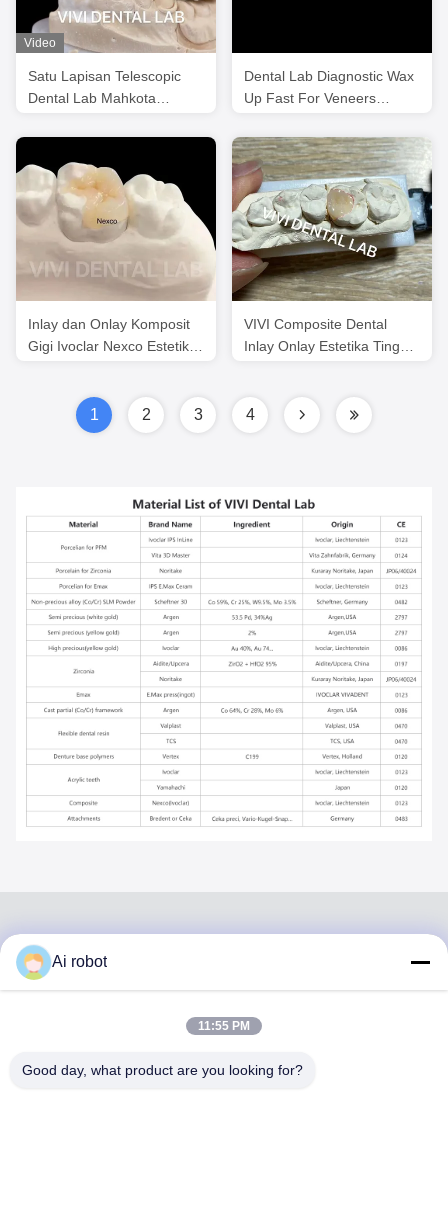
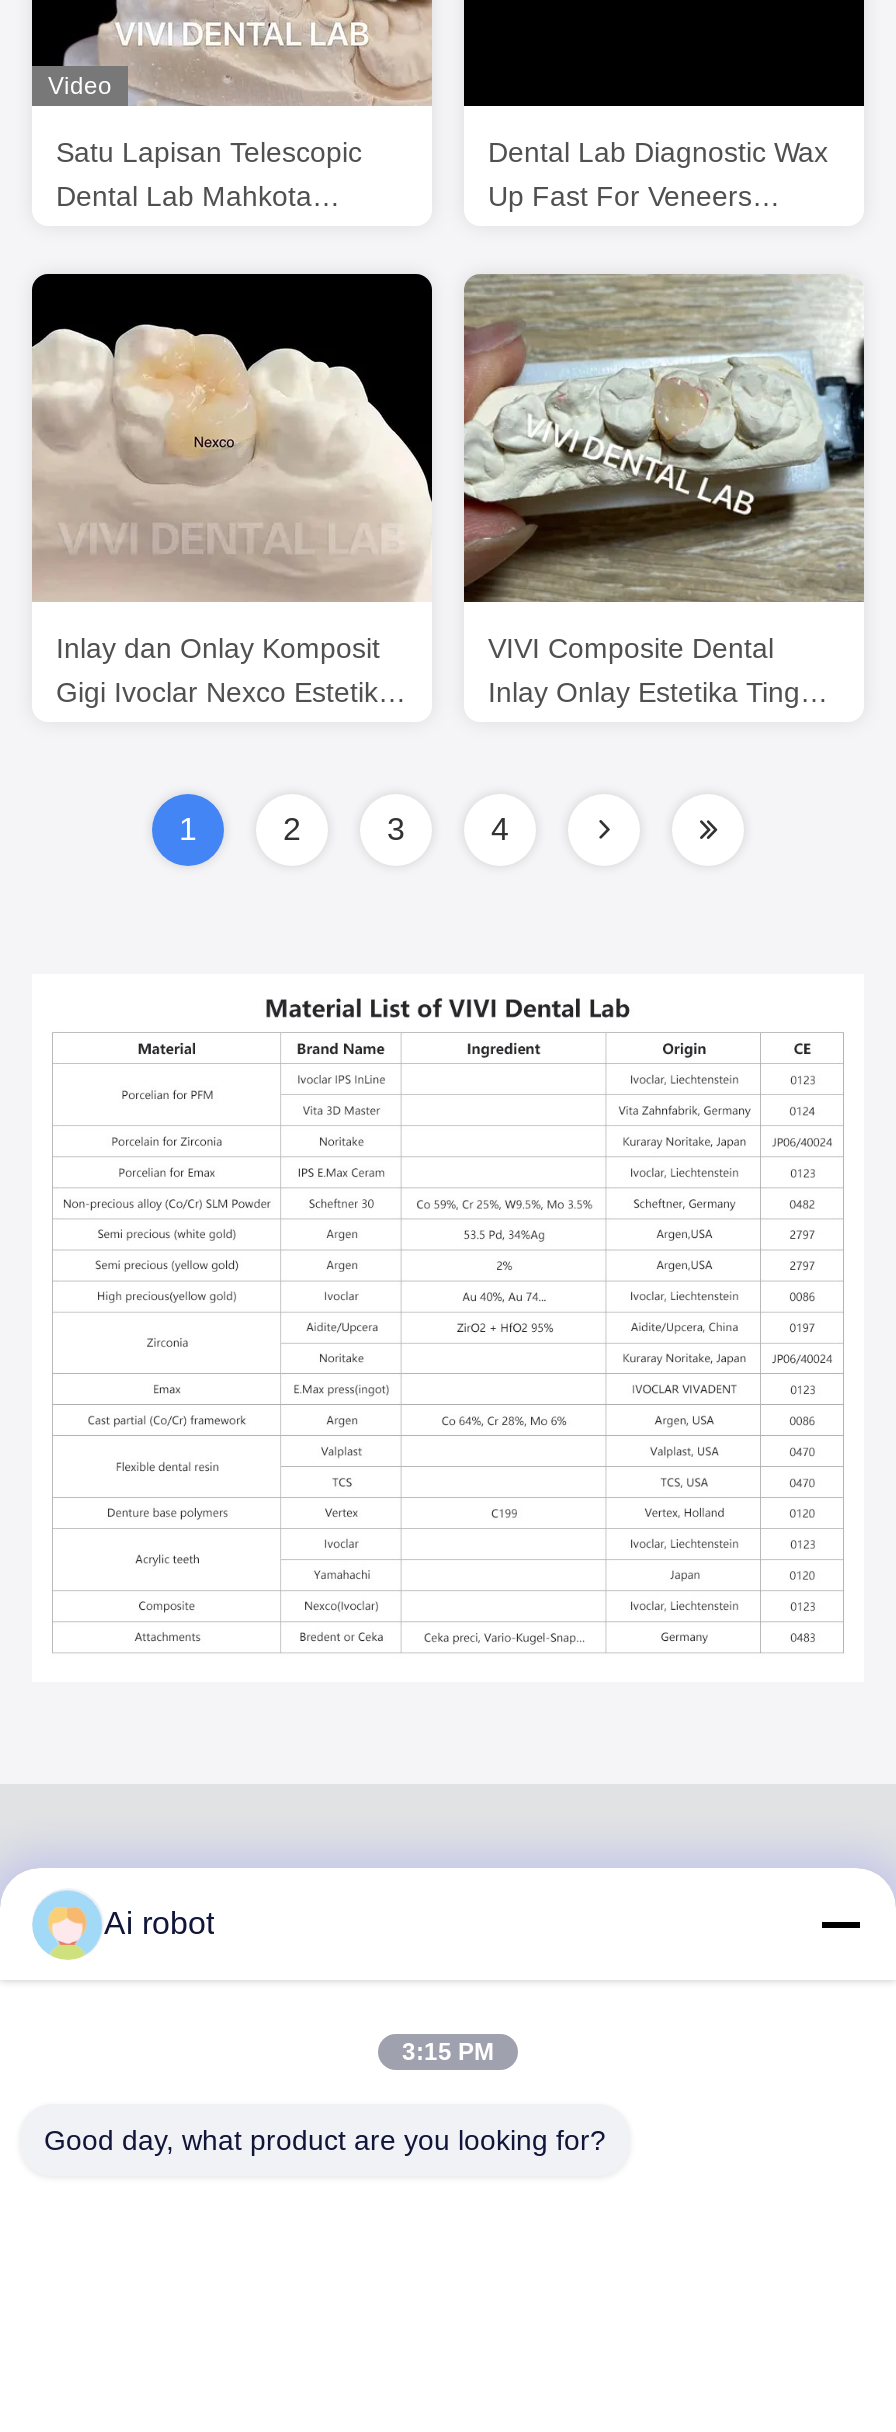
- 11:55 PM
+ 3:15 PM
